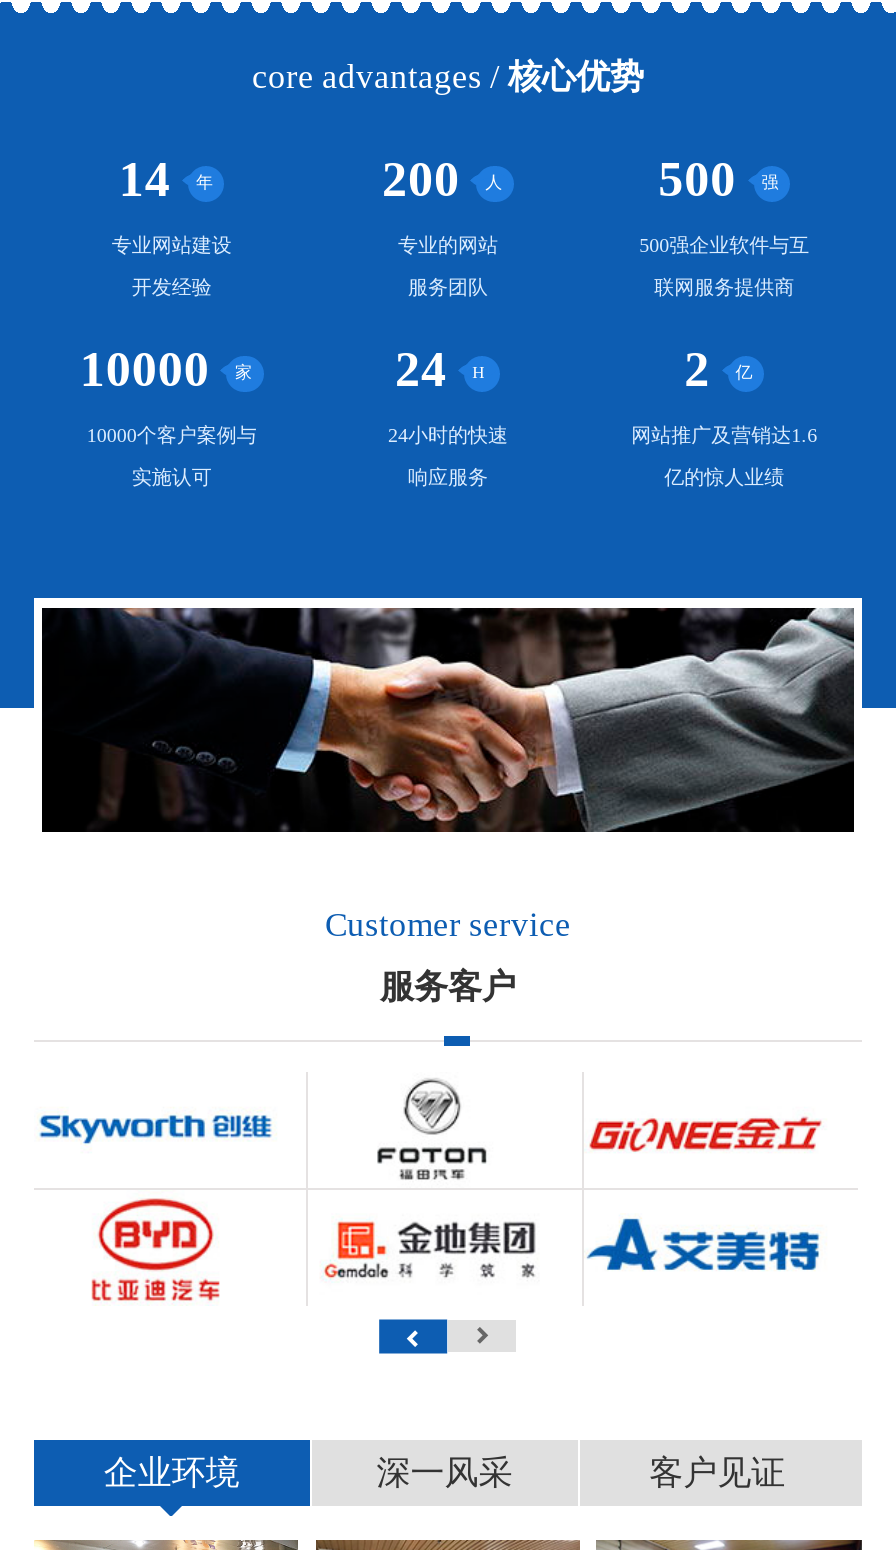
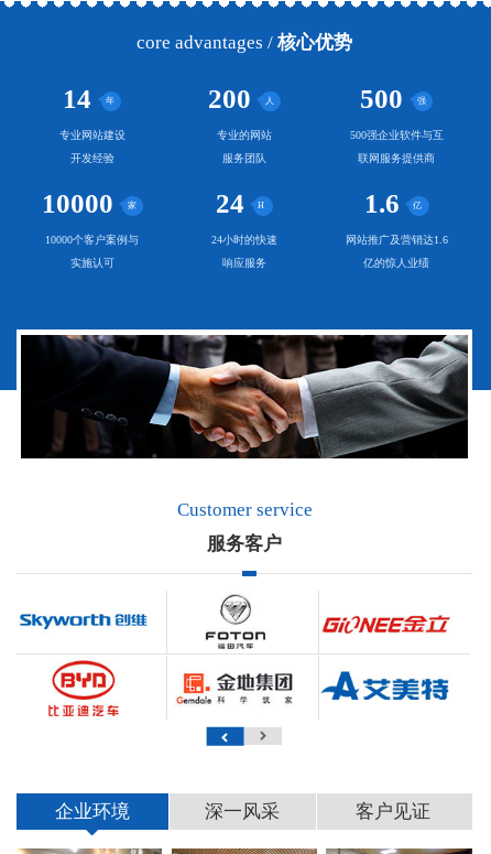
- 2
+ 1.6
